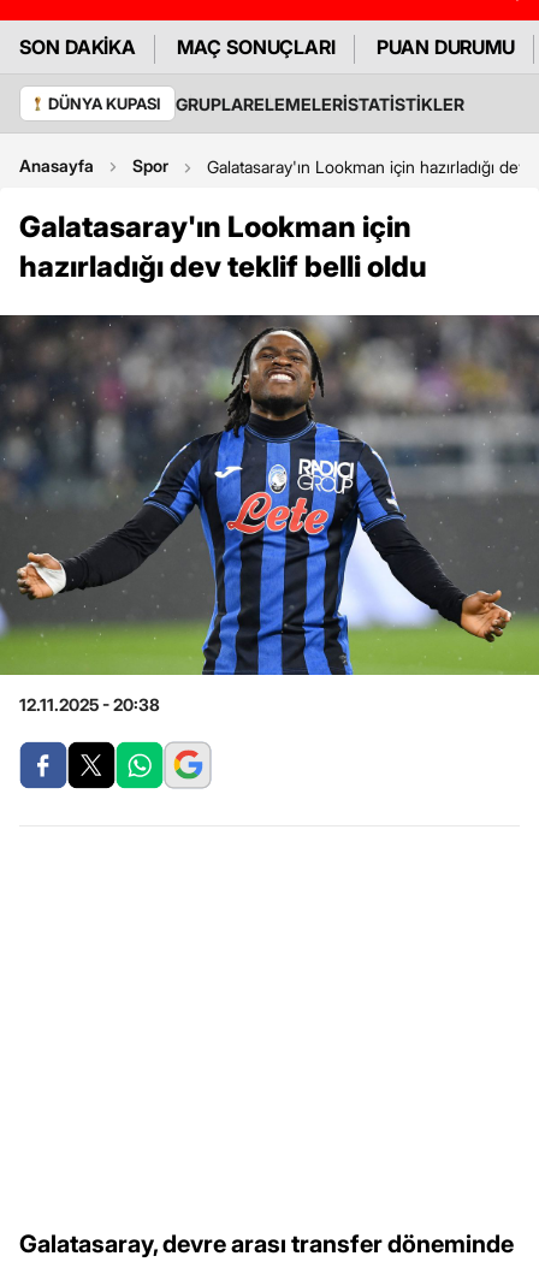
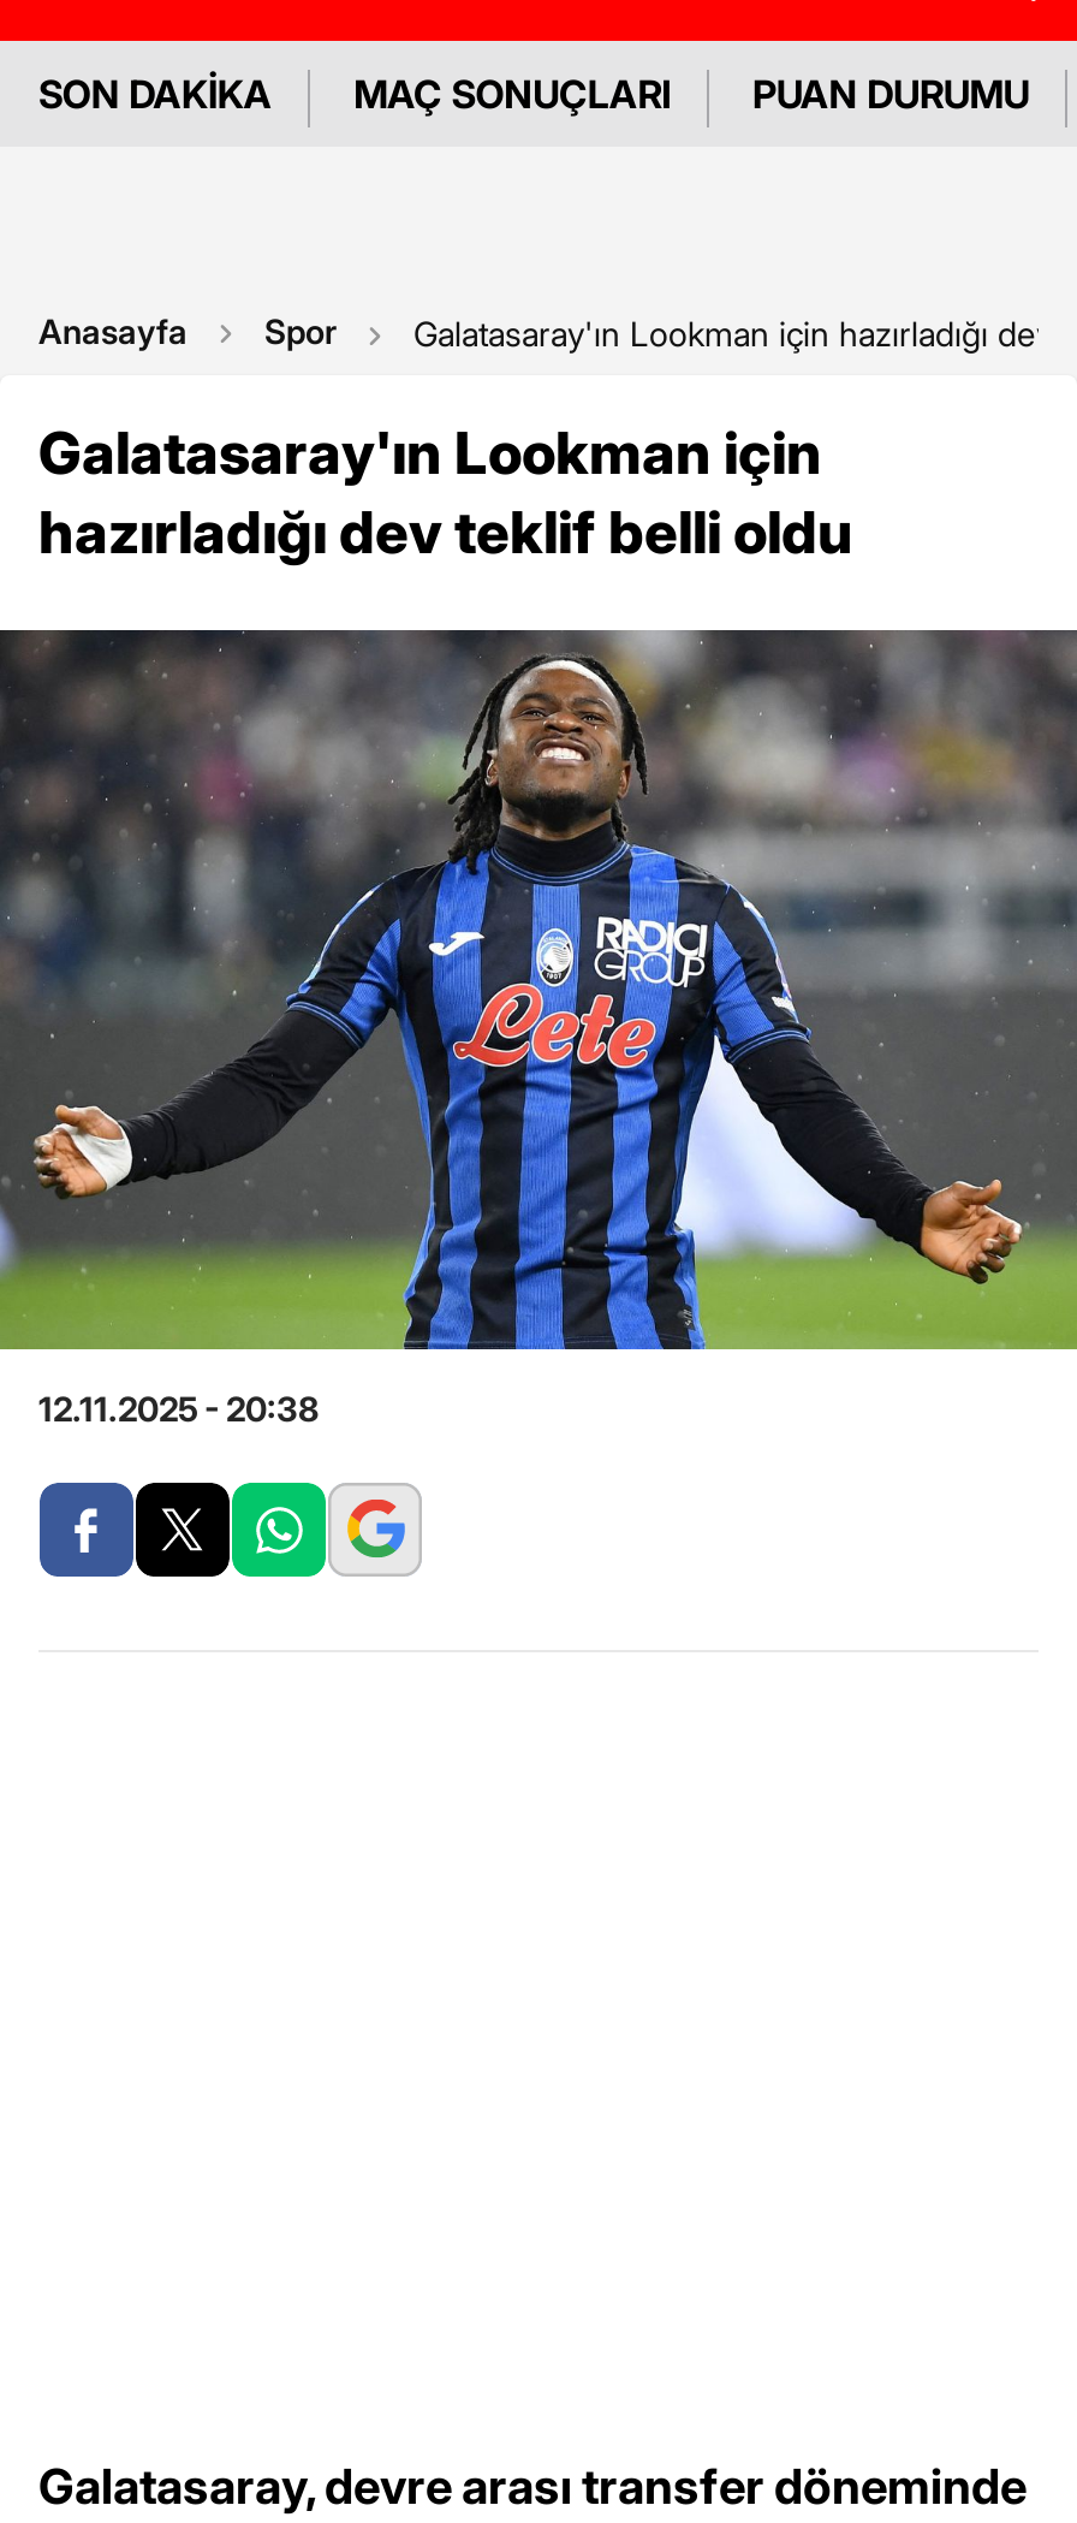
- DÜNYA KUPASI
- GRUPLARELEMELERİSTATİSTİKLER
